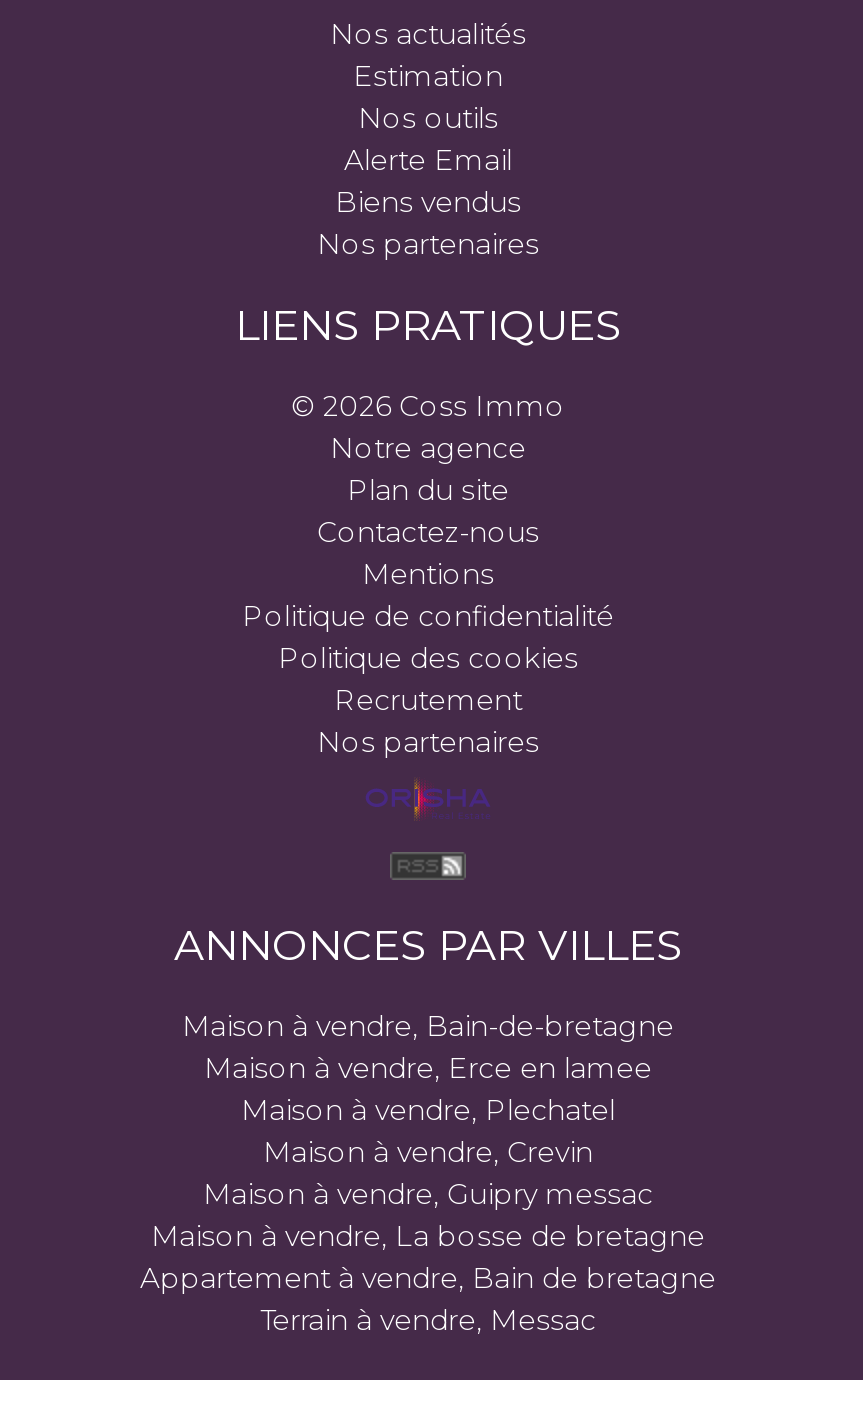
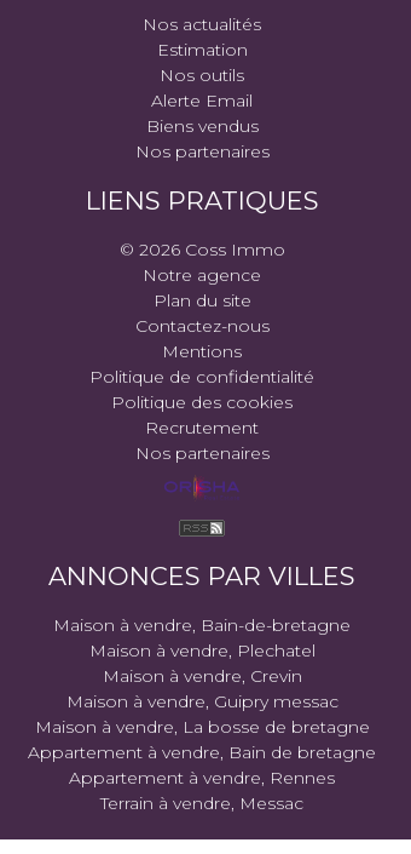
- Maison à vendre, Erce en lamee

moved up: Maison à vendre, Plechatel | Maison à vendre, Crevin | Maison à vendre, Guipry messac | Maison à vendre, La bosse de bretagne | Appartement à vendre, Bain de bretagne

+ Appartement à vendre, Rennes
